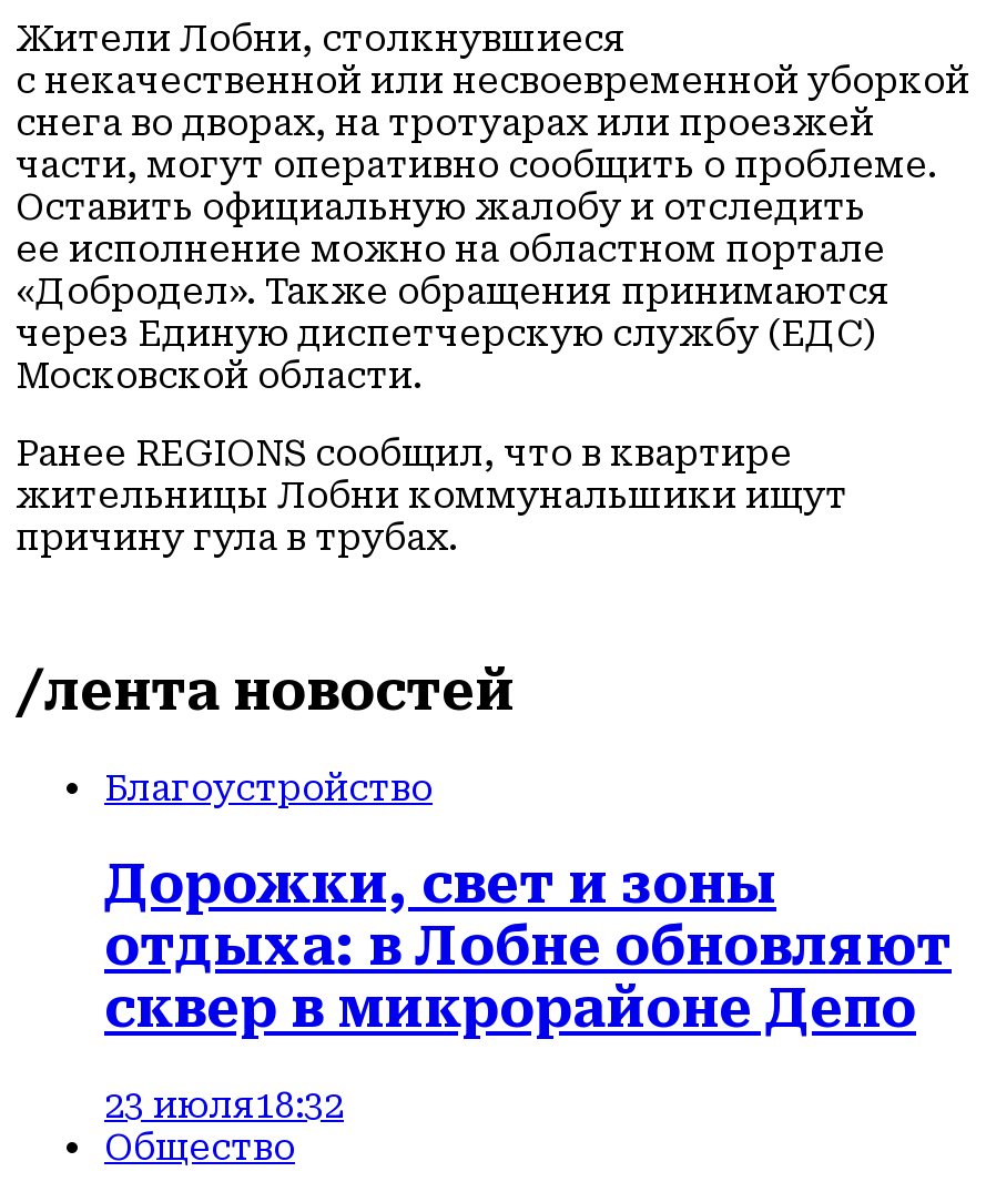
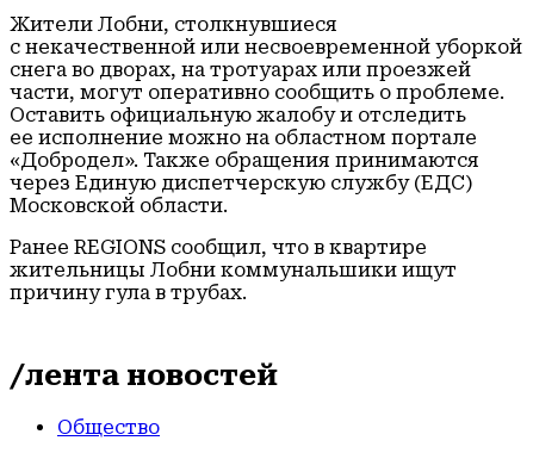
- Благоустройство
- Дорожки, свет и зоны
- отдыха: в Лобне обновляют
- сквер в микрорайоне Депо
- 23 июля18:32
